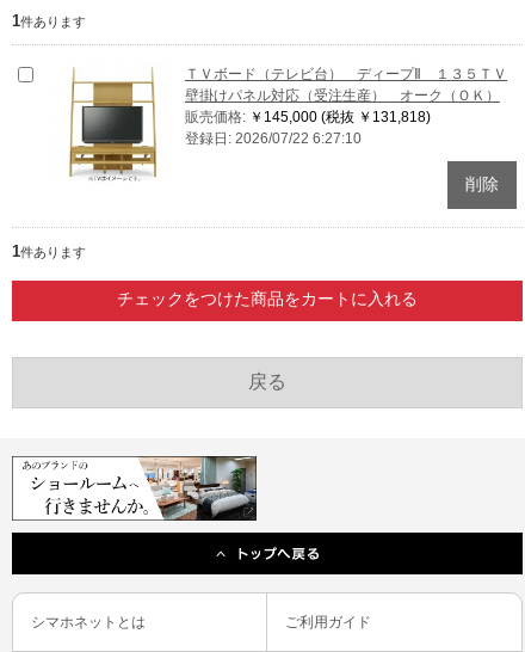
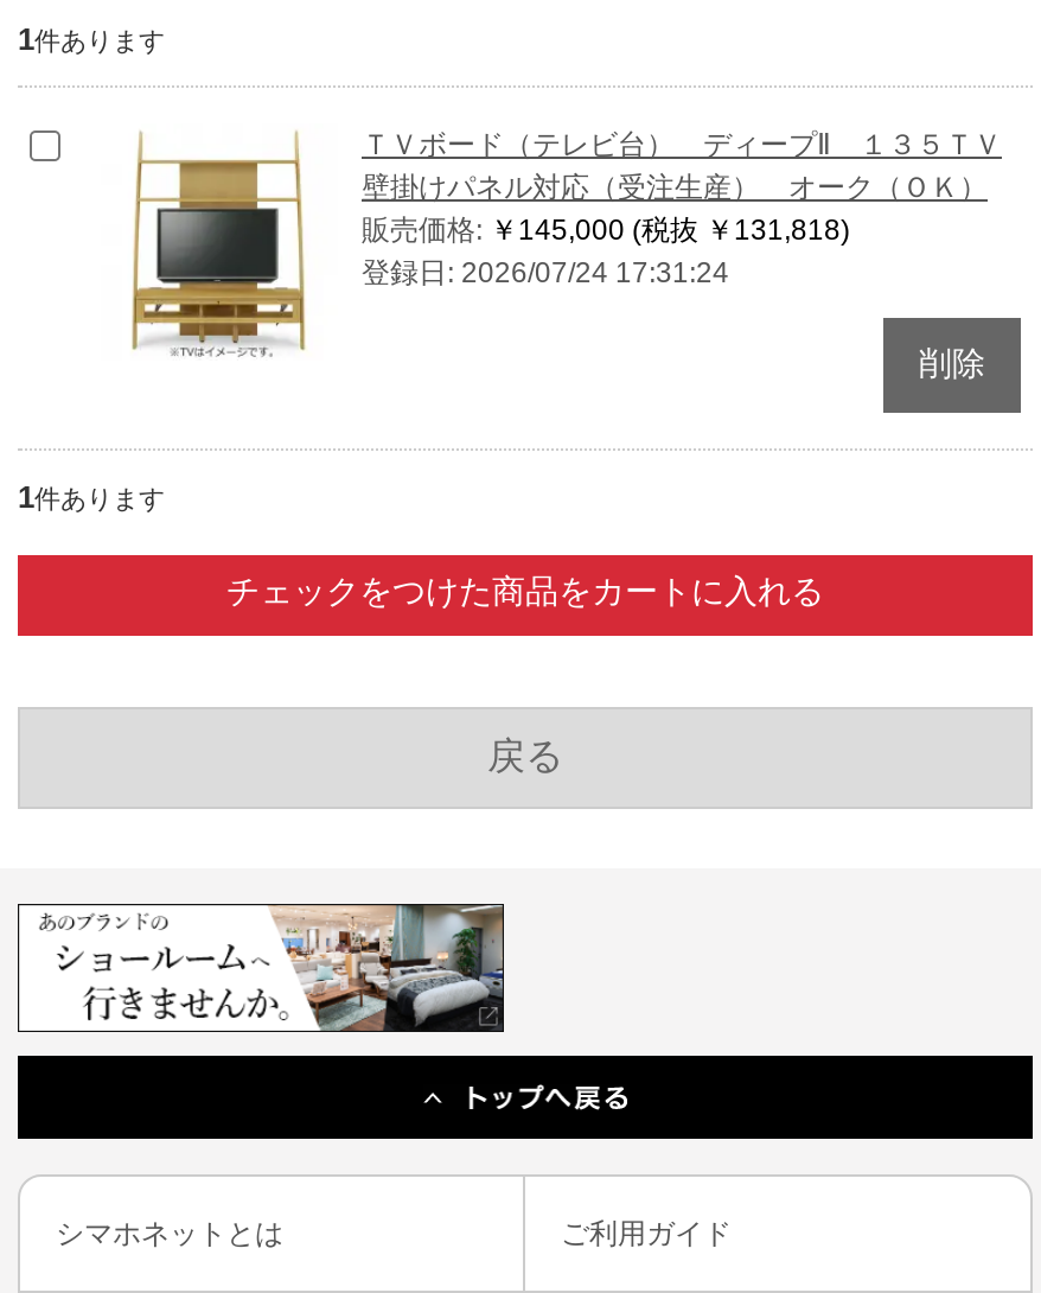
- 登録日: 2026/07/22 6:27:10
+ 登録日: 2026/07/24 17:31:24
